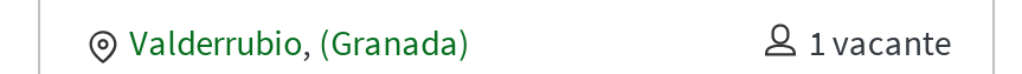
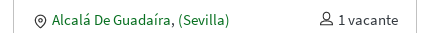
- Valderrubio, (Granada)
+ Alcalá De Guadaíra, (Sevilla)
